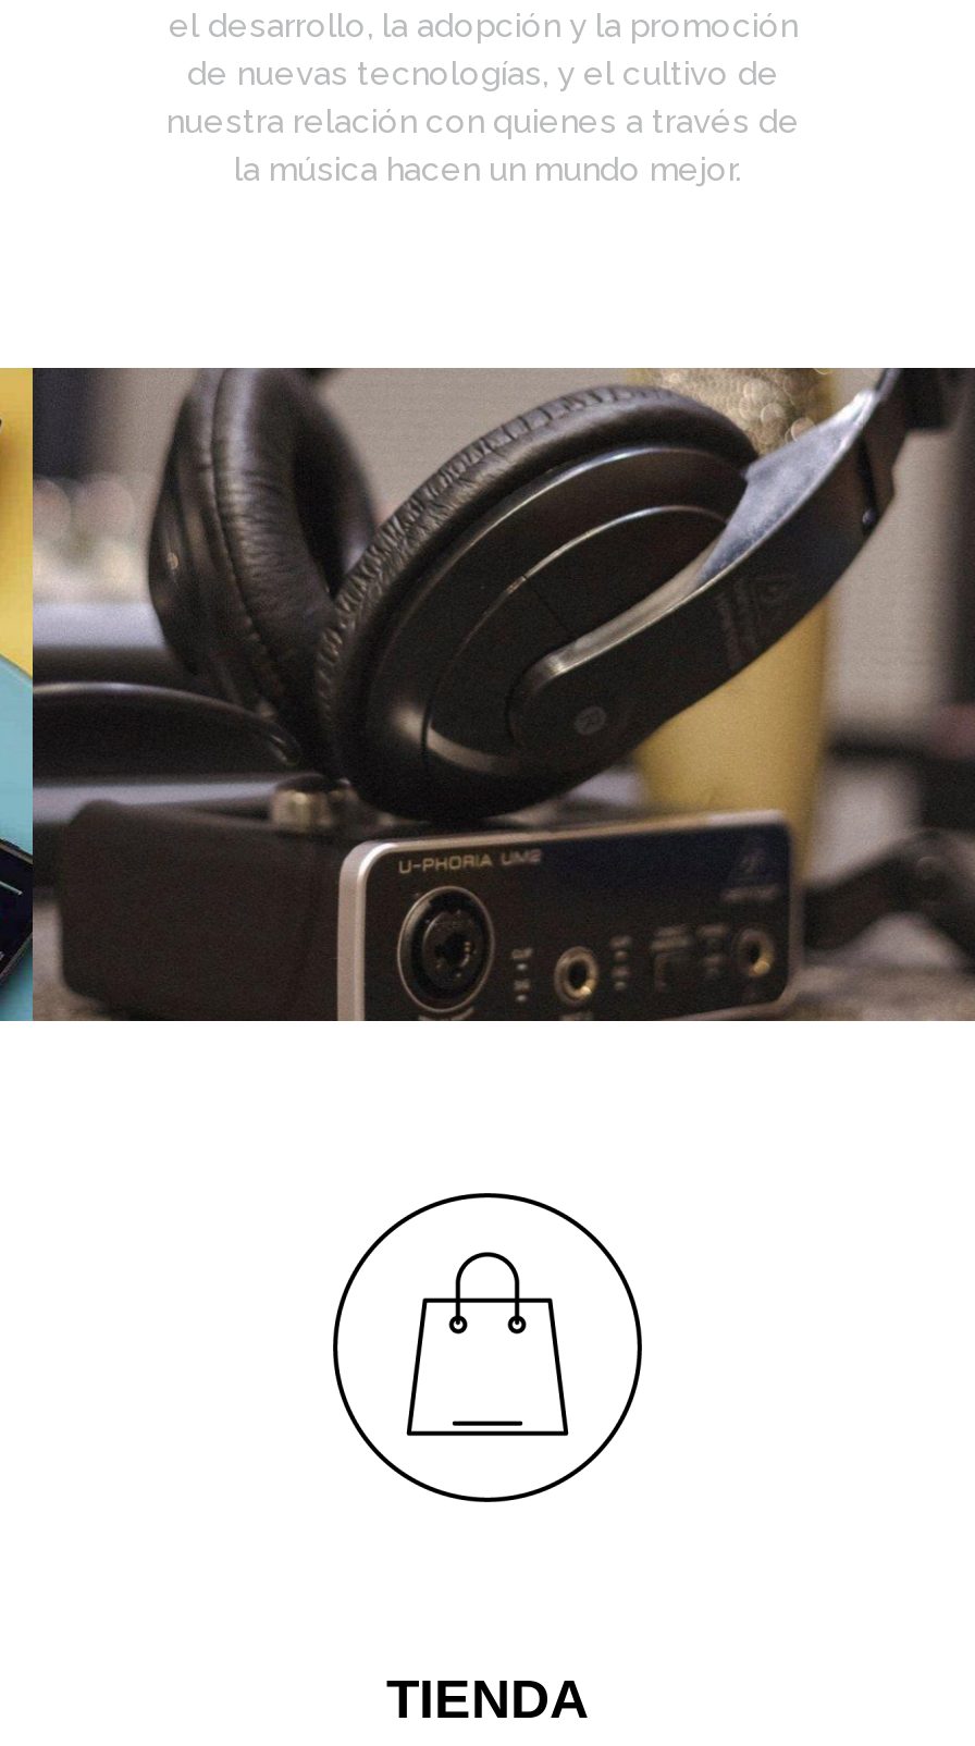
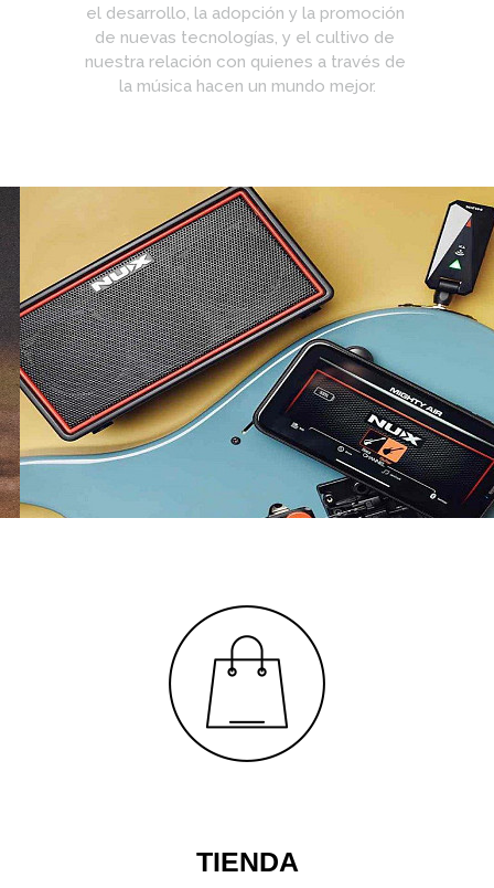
- [image]
+ [image]
